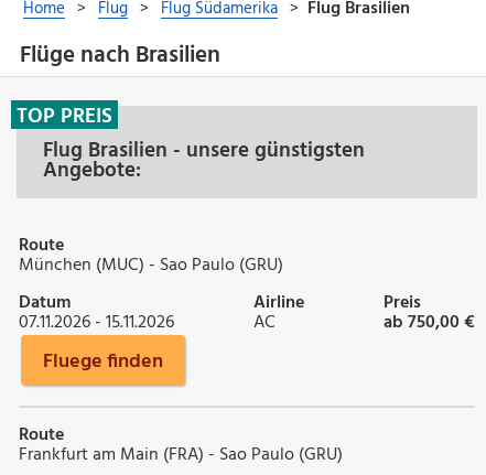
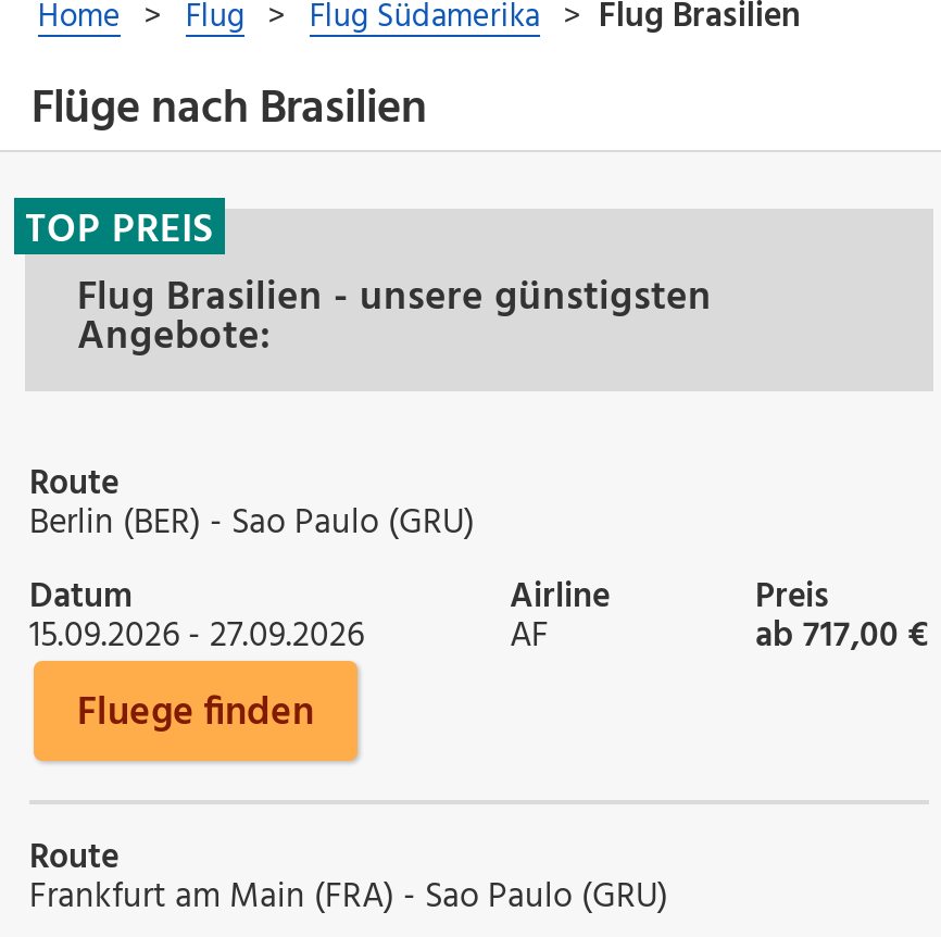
- München (MUC) - Sao Paulo (GRU)
+ Berlin (BER) - Sao Paulo (GRU)

- 07.11.2026 - 15.11.2026
+ 15.09.2026 - 27.09.2026

- AC
+ AF

- ab 750,00 €
+ ab 717,00 €
